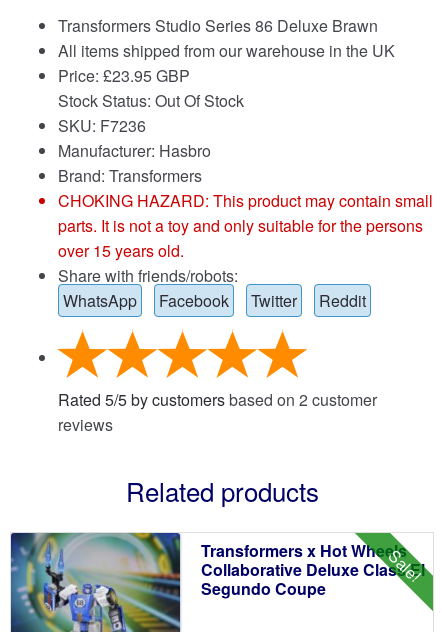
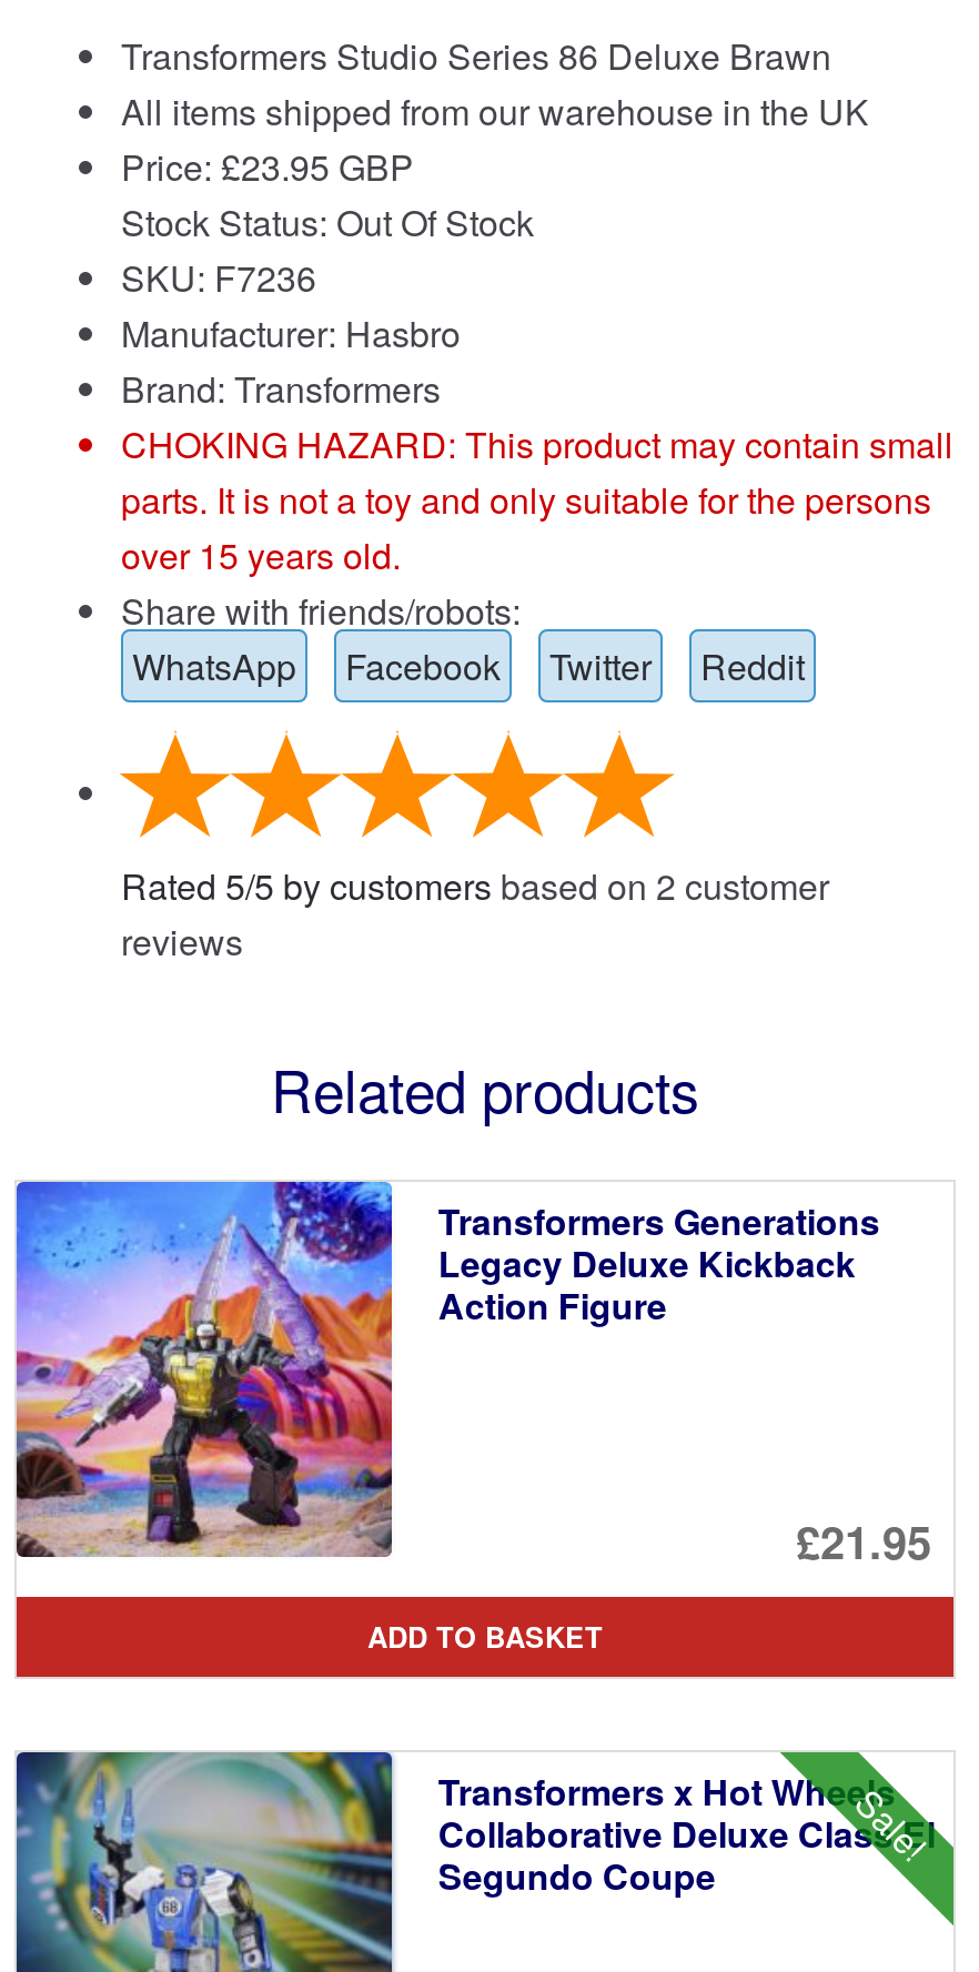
+ [image]
+ £21.95
+ ADD TO BASKET

+ Transformers Generations
+ Legacy Deluxe Kickback
+ Action Figure
